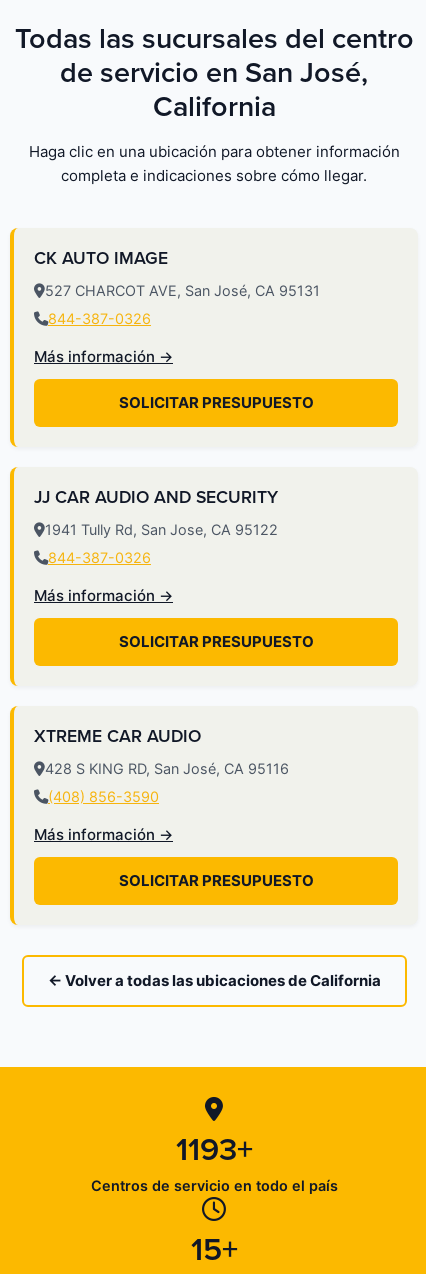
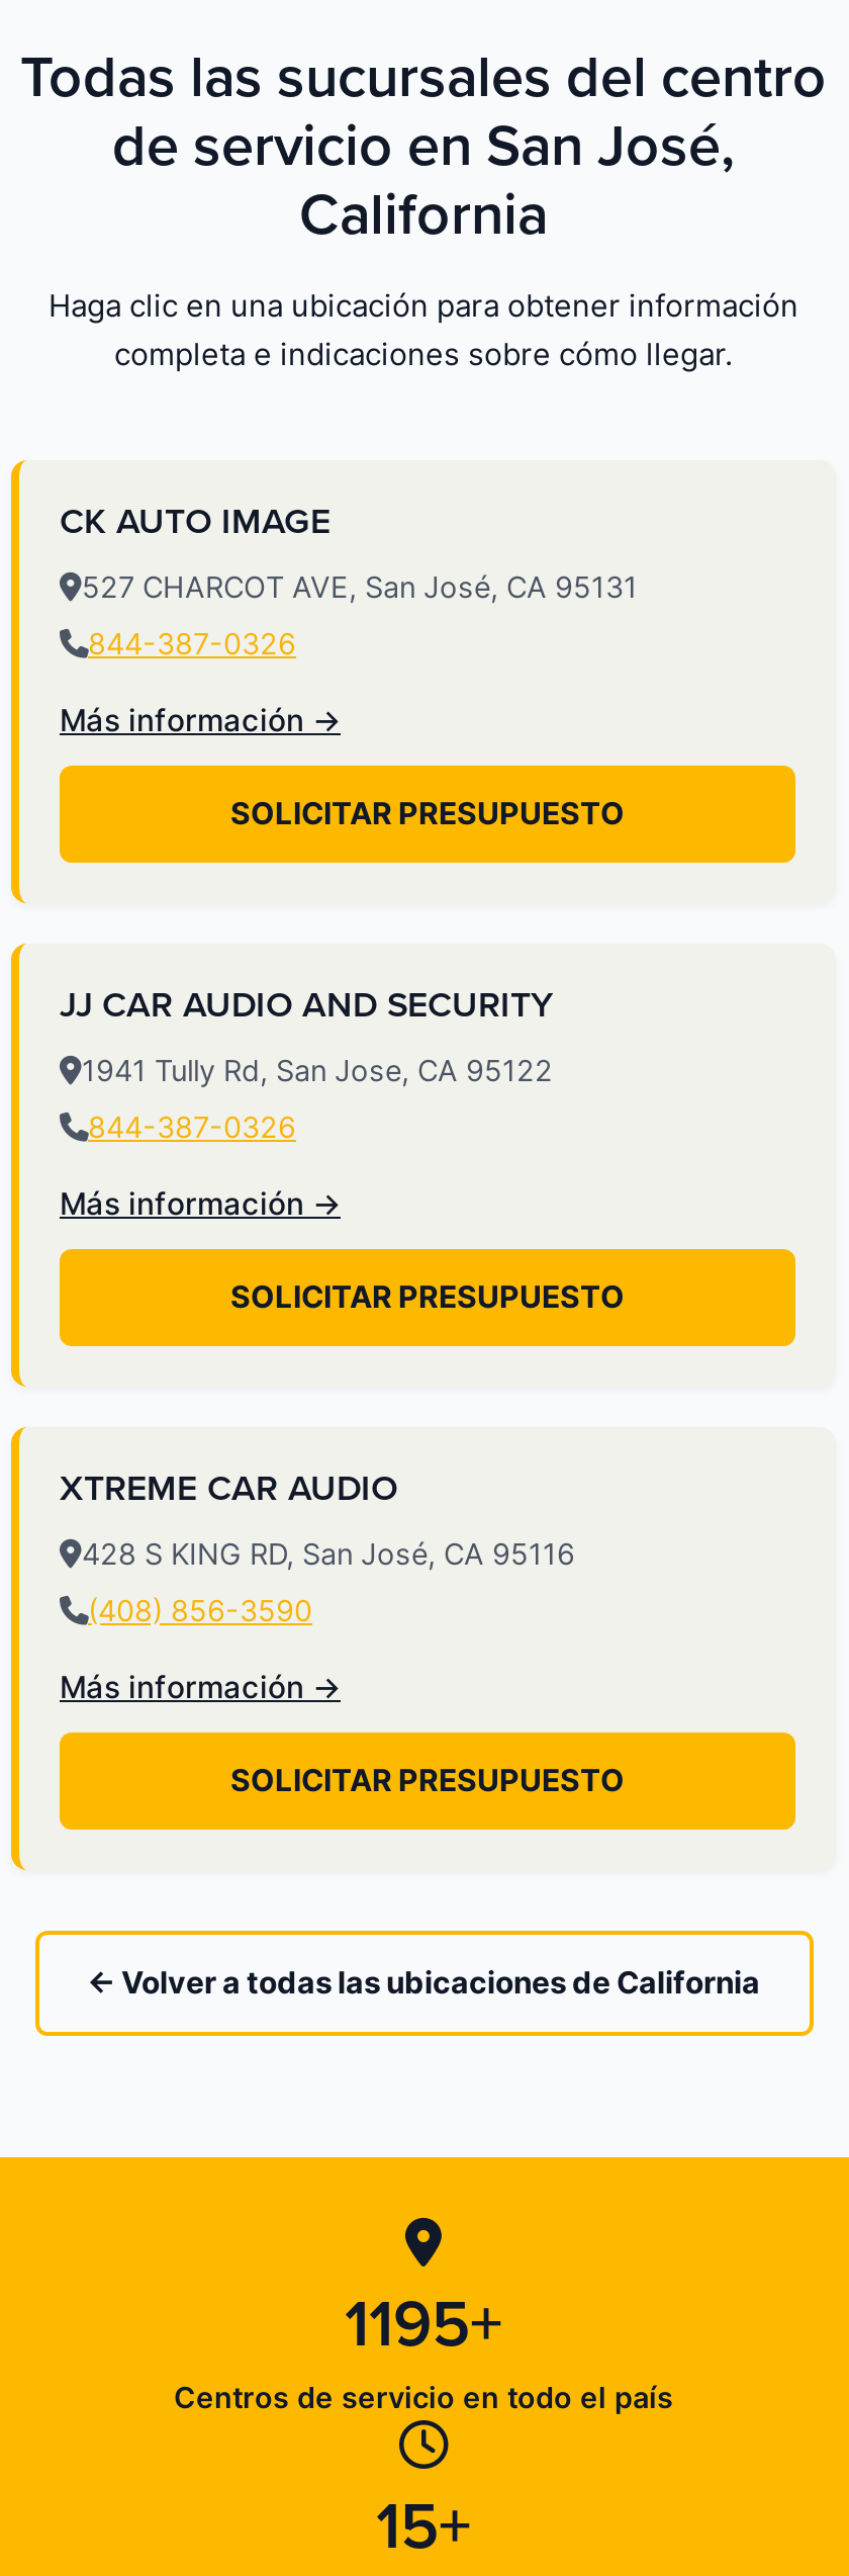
- 1193+
+ 1195+
